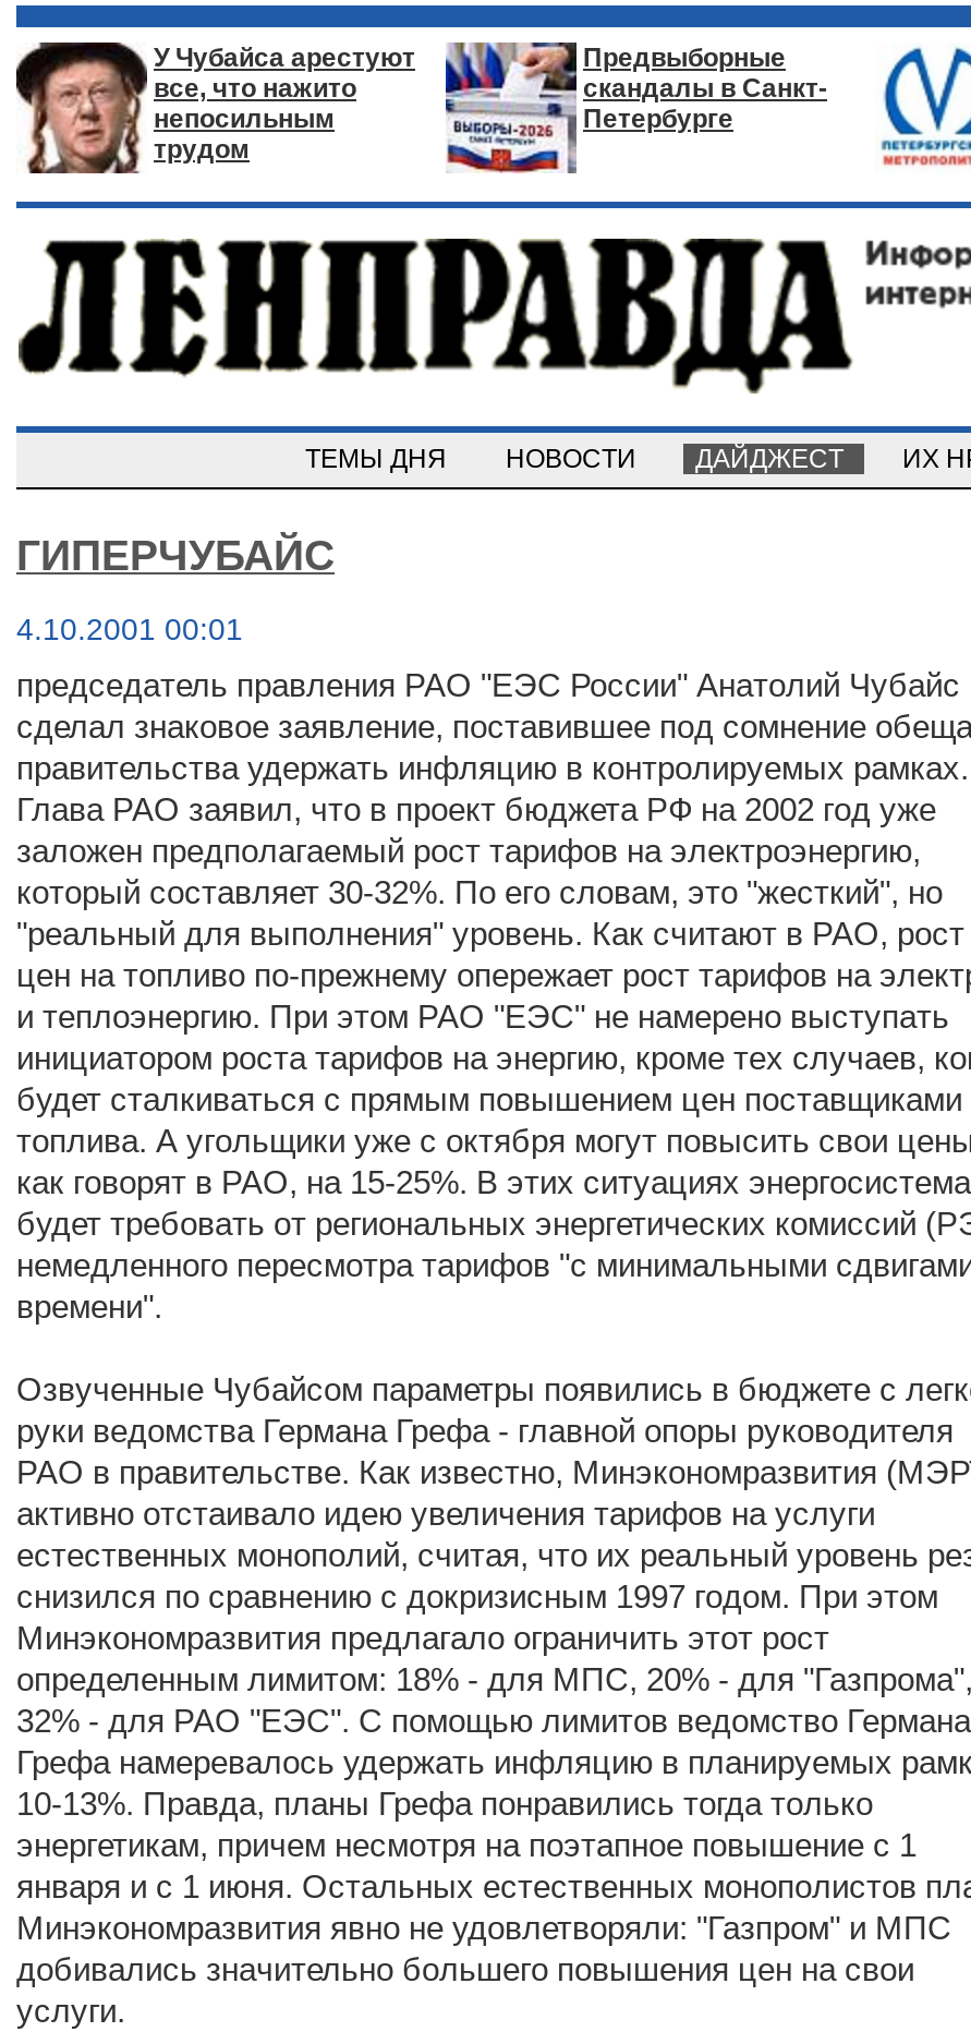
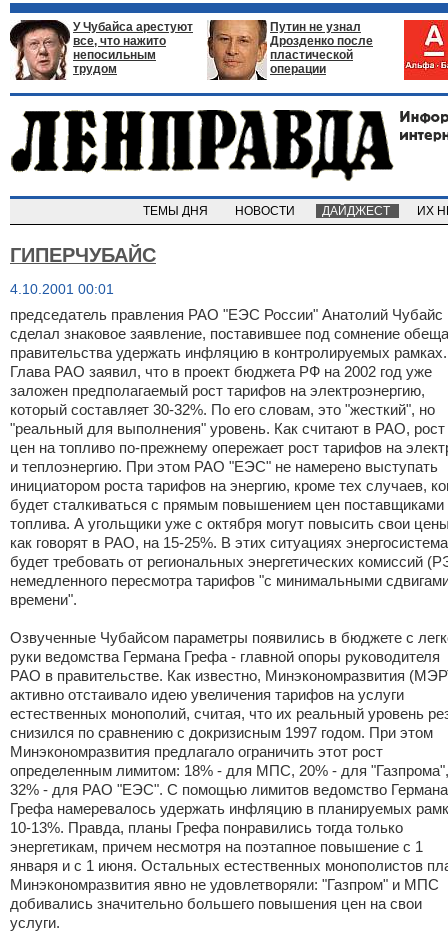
- [image]
- Предвыборные
- скандалы в Санкт-
- Петербурге
+ [image]
+ Путин не узнал
+ Дрозденко после
+ пластической
+ операции

- [image]
+ [image]
